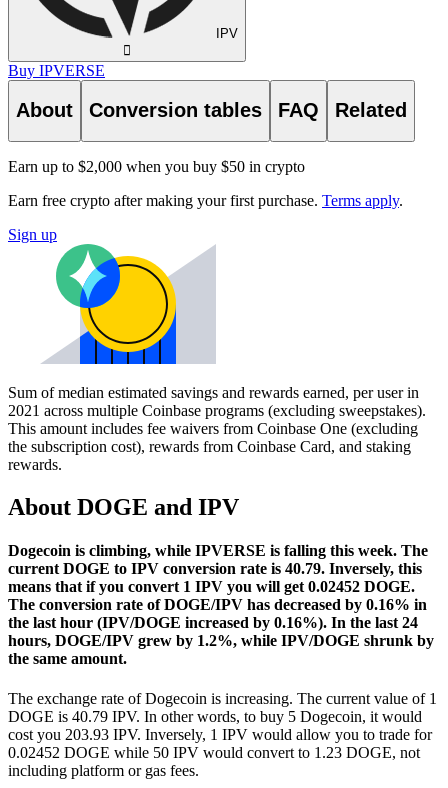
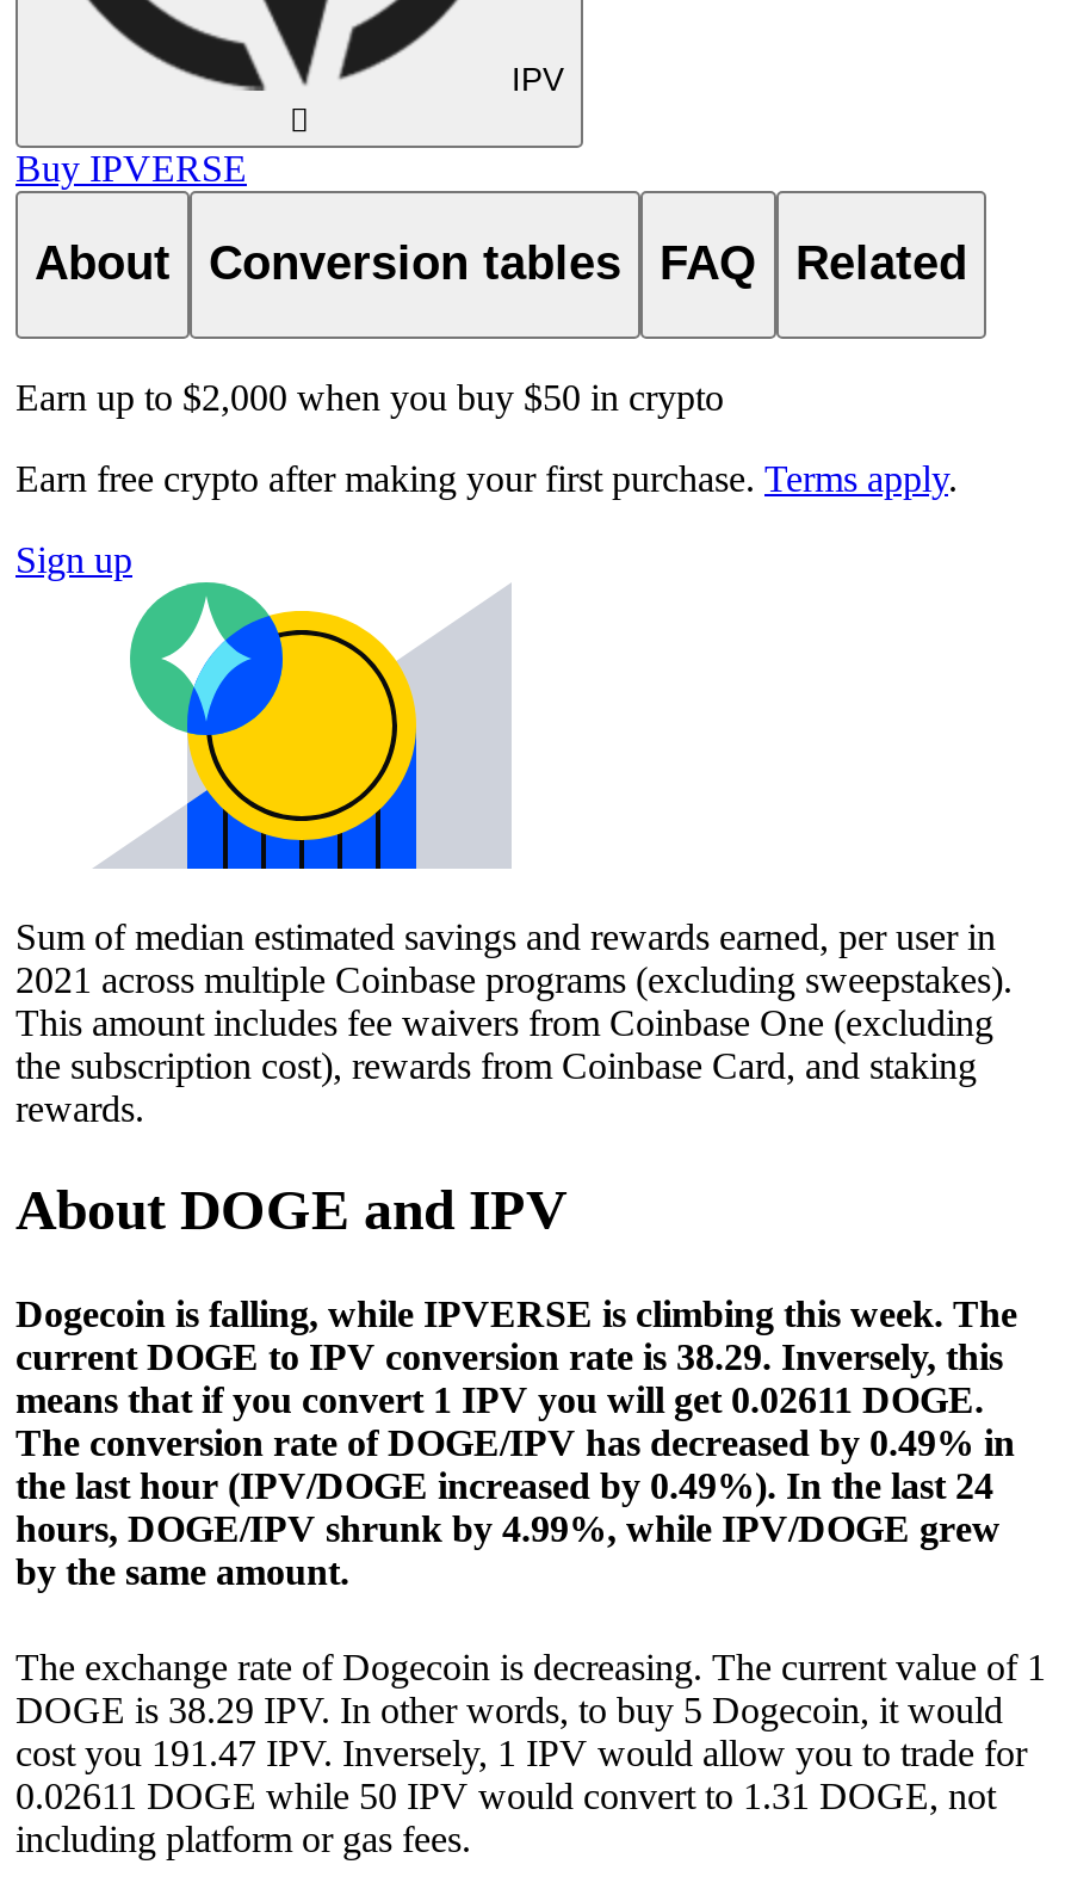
- Dogecoin is climbing, while IPVERSE is falling this week. The
- current DOGE to IPV conversion rate is 40.79. Inversely, this
- means that if you convert 1 IPV you will get 0.02452 DOGE.
- The conversion rate of DOGE/IPV has decreased by 0.16% in
- the last hour (IPV/DOGE increased by 0.16%). In the last 24
- hours, DOGE/IPV grew by 1.2%, while IPV/DOGE shrunk by
- the same amount.
+ Dogecoin is falling, while IPVERSE is climbing this week. The
+ current DOGE to IPV conversion rate is 38.29. Inversely, this
+ means that if you convert 1 IPV you will get 0.02611 DOGE.
+ The conversion rate of DOGE/IPV has decreased by 0.49% in
+ the last hour (IPV/DOGE increased by 0.49%). In the last 24
+ hours, DOGE/IPV shrunk by 4.99%, while IPV/DOGE grew
+ by the same amount.

- The exchange rate of Dogecoin is increasing. The current value of 1
- DOGE is 40.79 IPV. In other words, to buy 5 Dogecoin, it would
- cost you 203.93 IPV. Inversely, 1 IPV would allow you to trade for
- 0.02452 DOGE while 50 IPV would convert to 1.23 DOGE, not
+ The exchange rate of Dogecoin is decreasing. The current value of 1
+ DOGE is 38.29 IPV. In other words, to buy 5 Dogecoin, it would
+ cost you 191.47 IPV. Inversely, 1 IPV would allow you to trade for
+ 0.02611 DOGE while 50 IPV would convert to 1.31 DOGE, not
